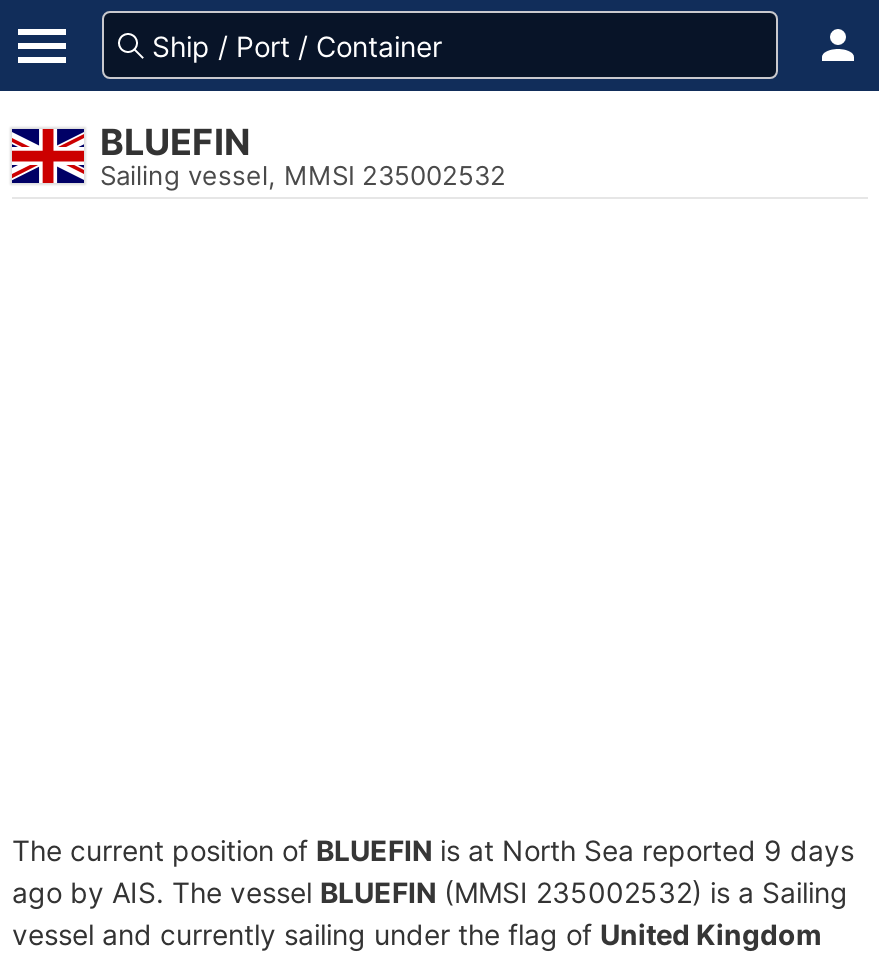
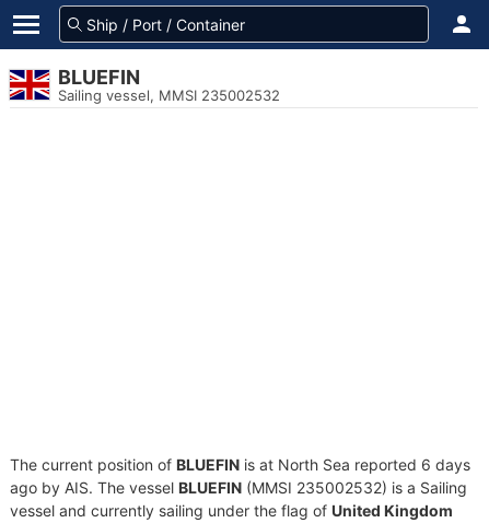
- The current position of BLUEFIN is at North Sea reported 9 days
+ The current position of BLUEFIN is at North Sea reported 6 days
